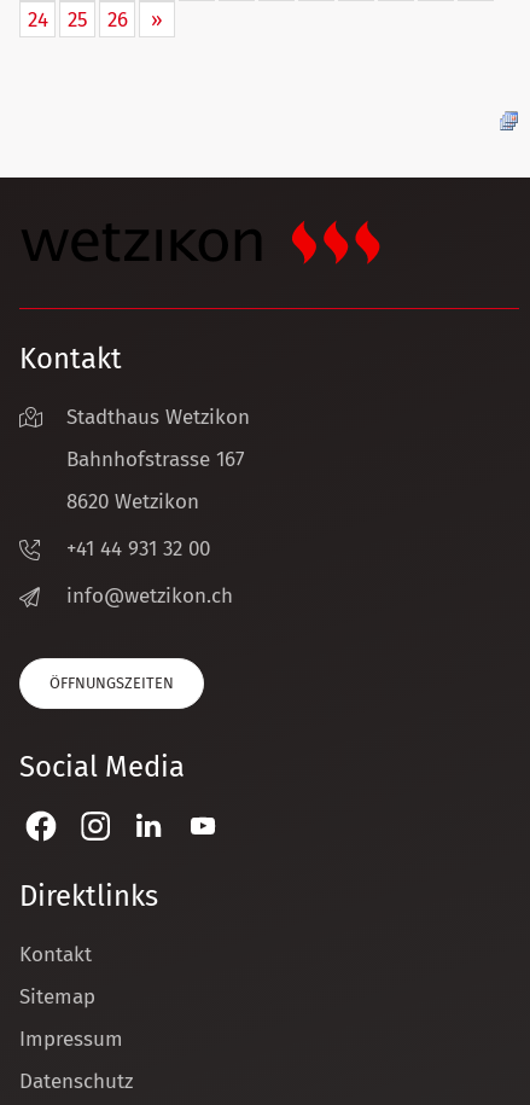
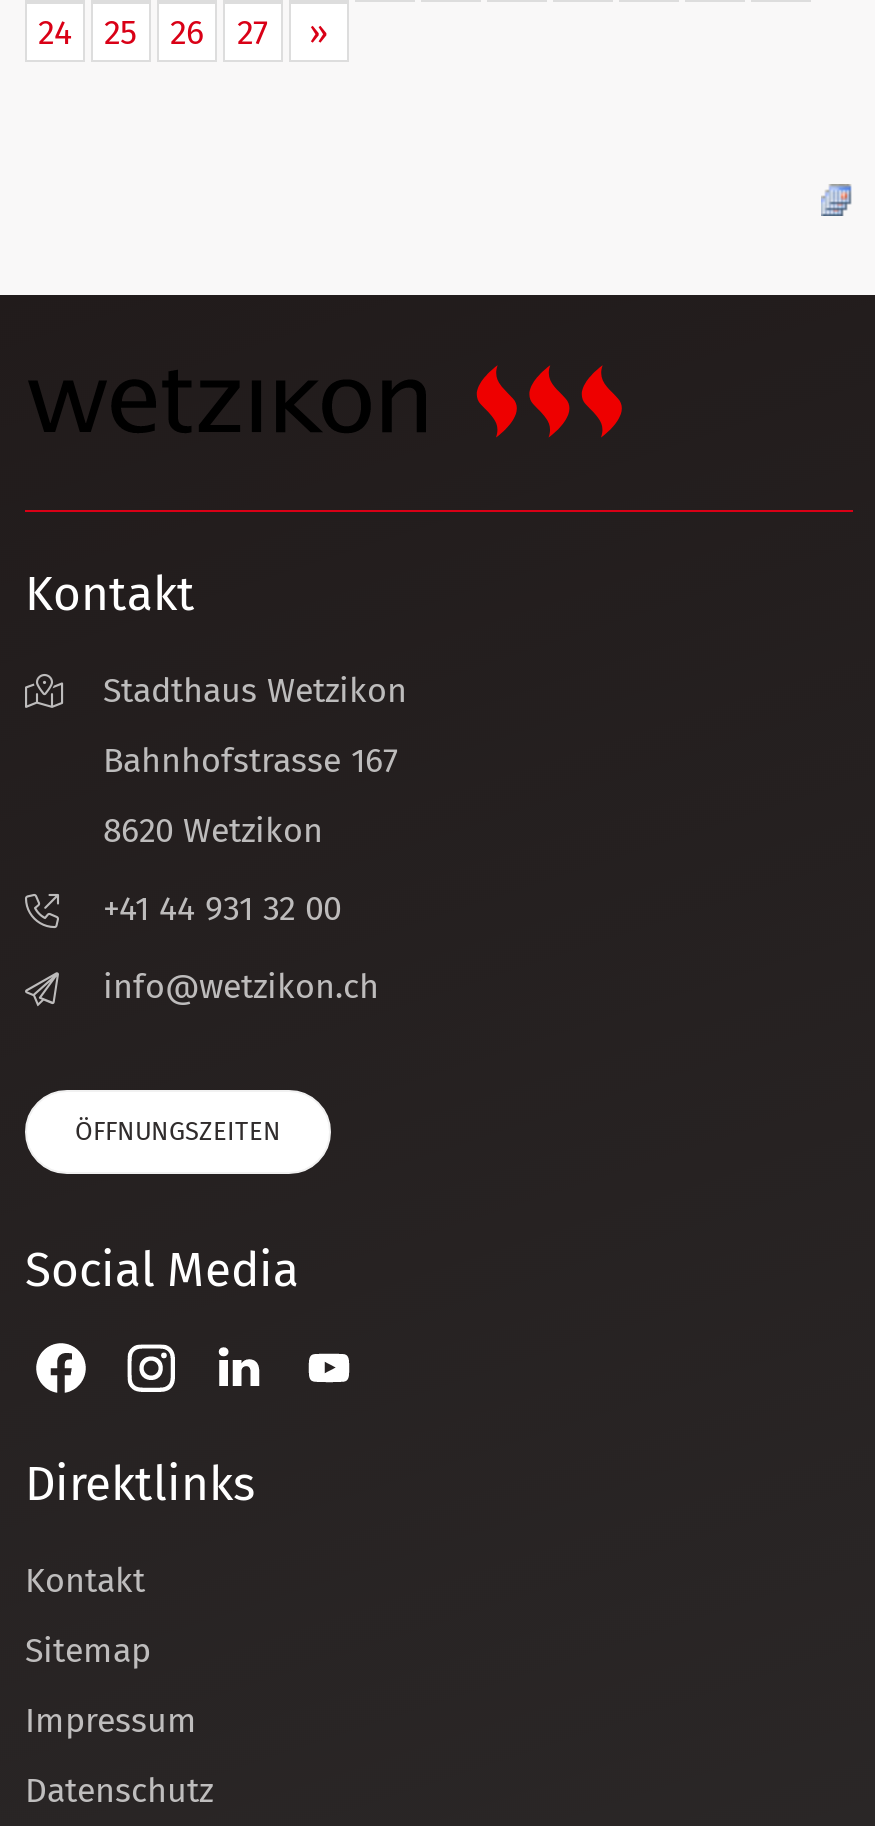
+ 27
